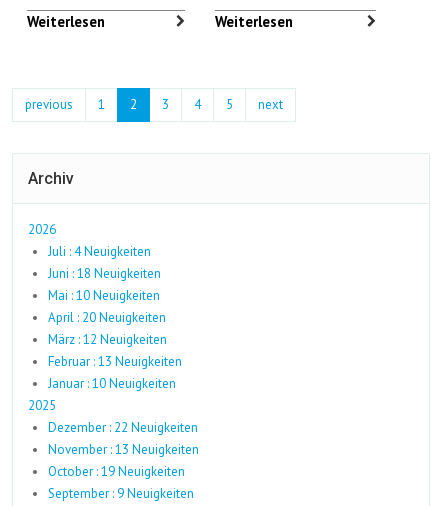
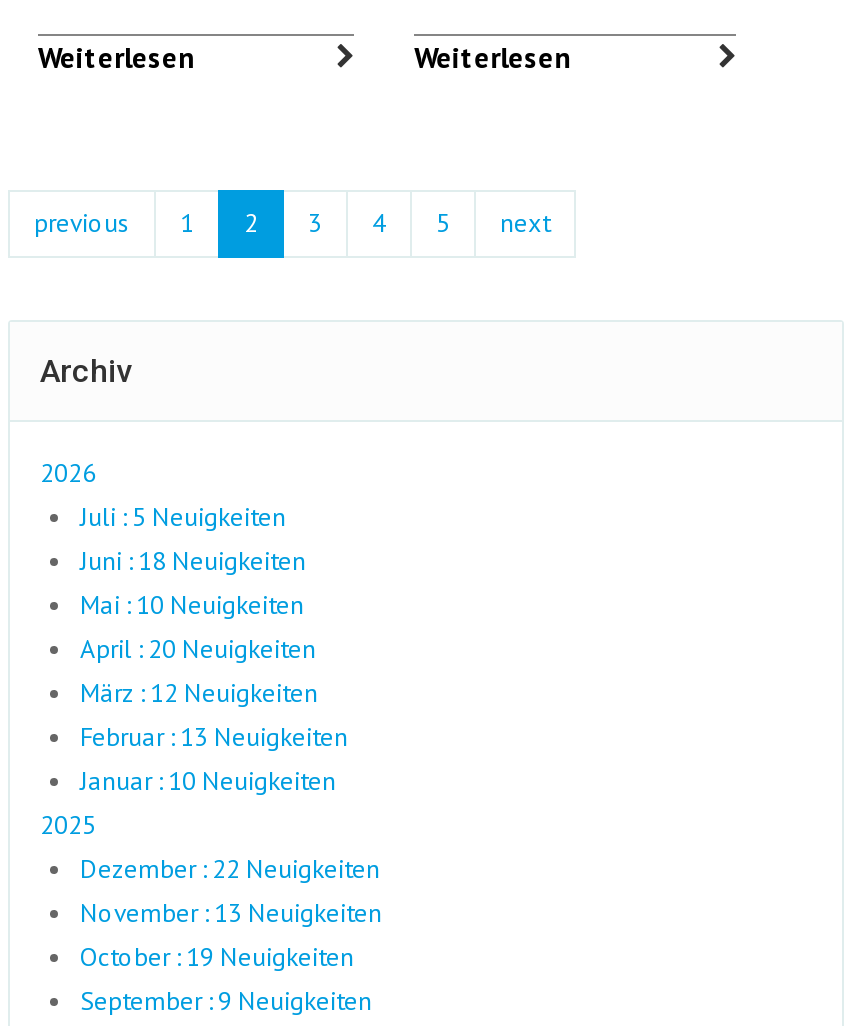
- Juli : 4 Neuigkeiten
+ Juli : 5 Neuigkeiten
